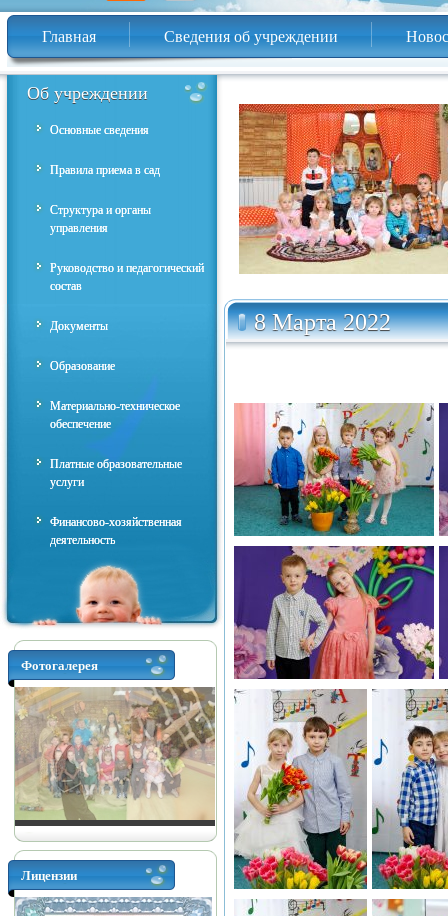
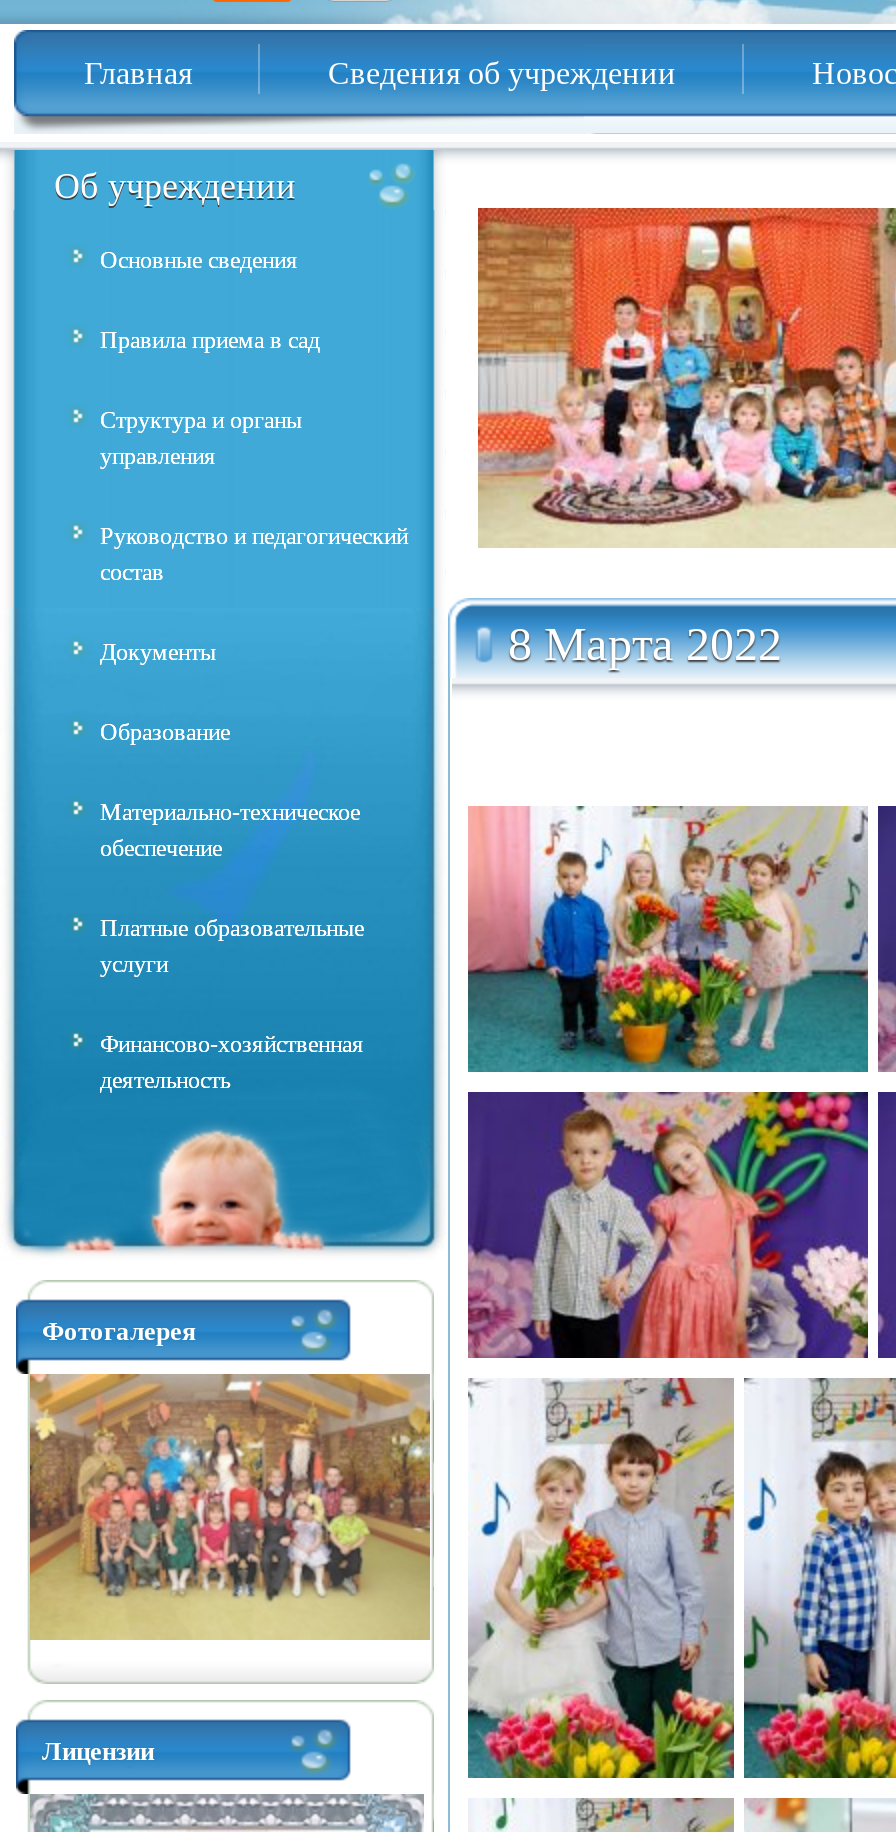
- [image]
+ [image]
